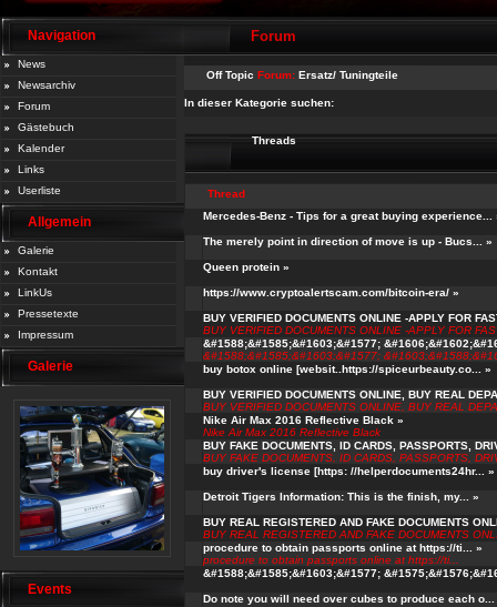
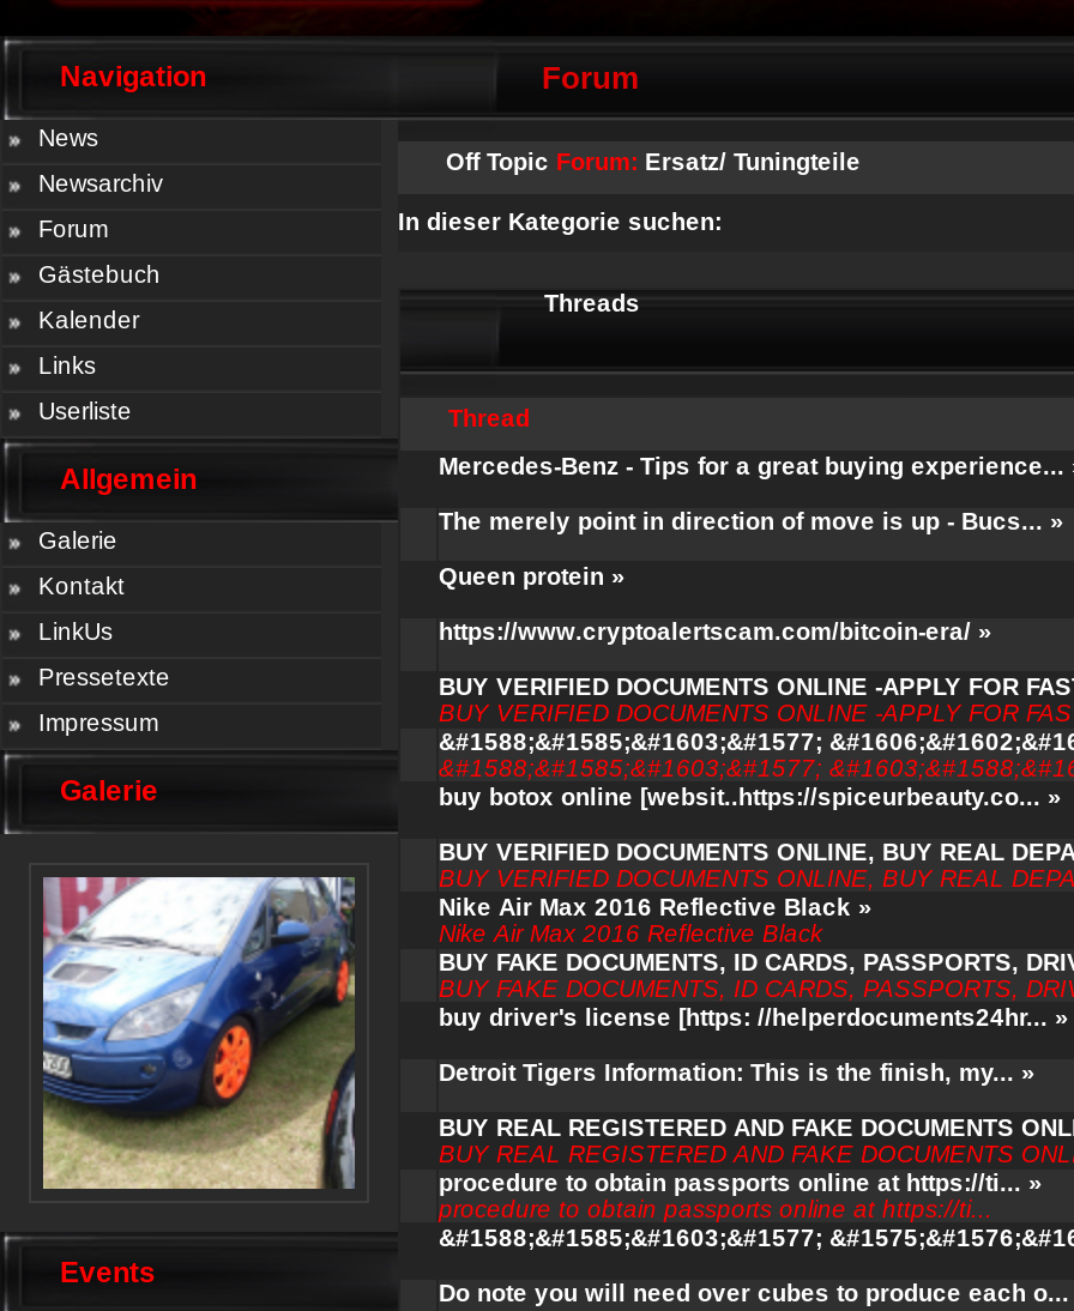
- [image]
+ [image]
